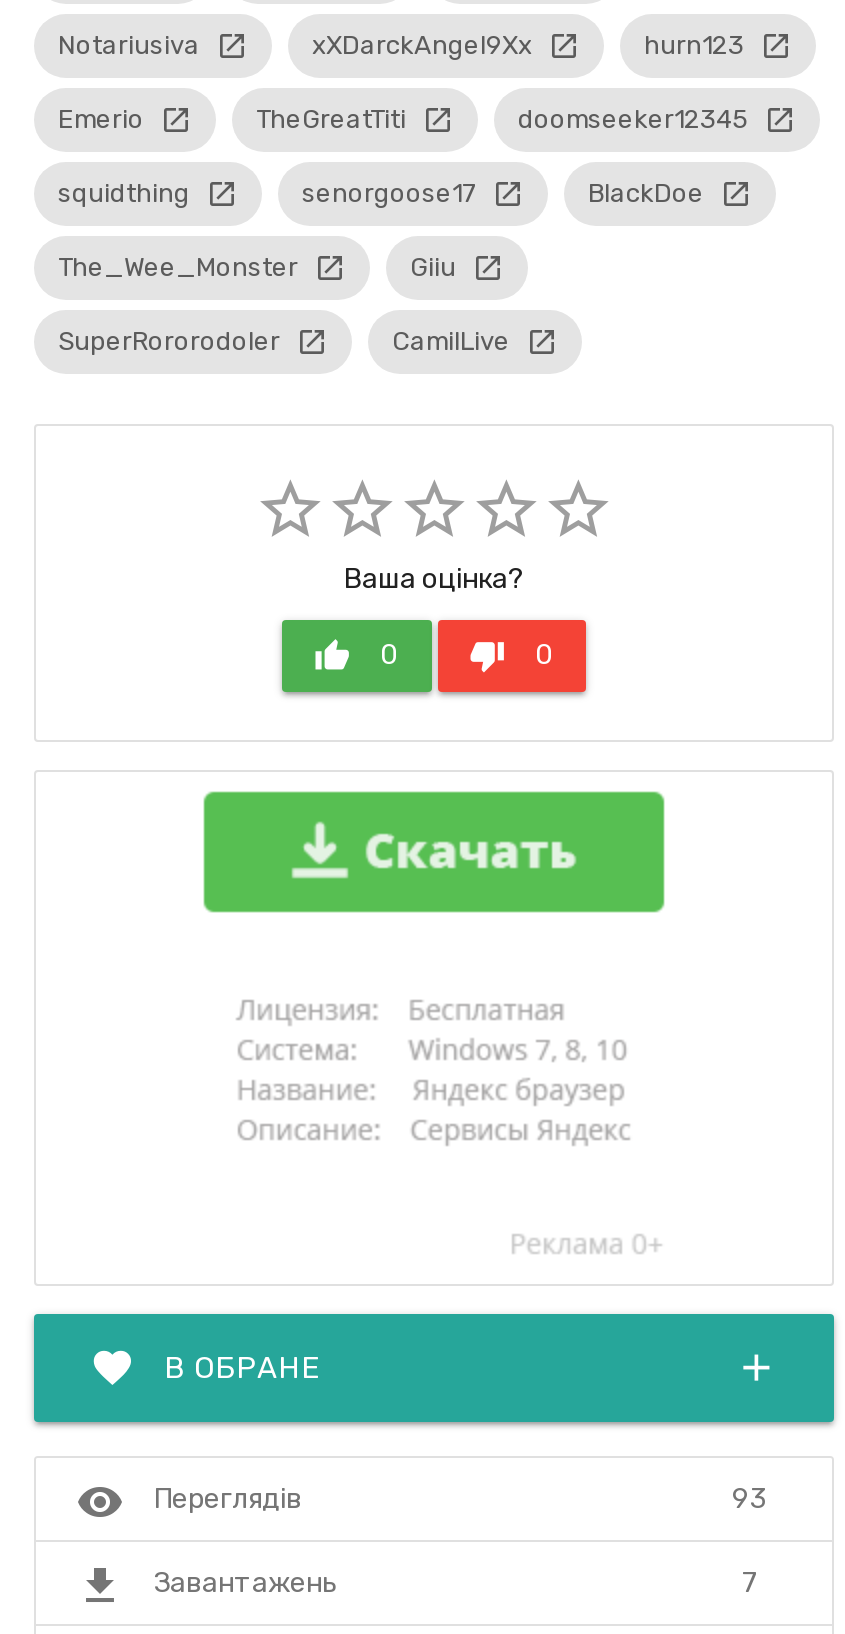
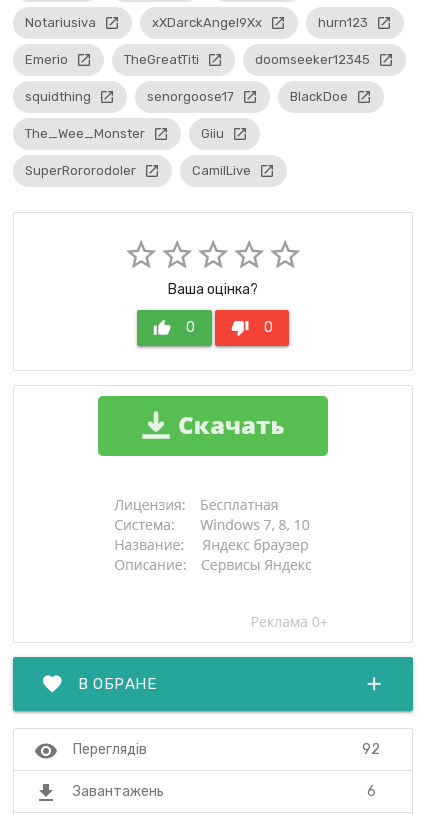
- 93
+ 92

- 7
+ 6
